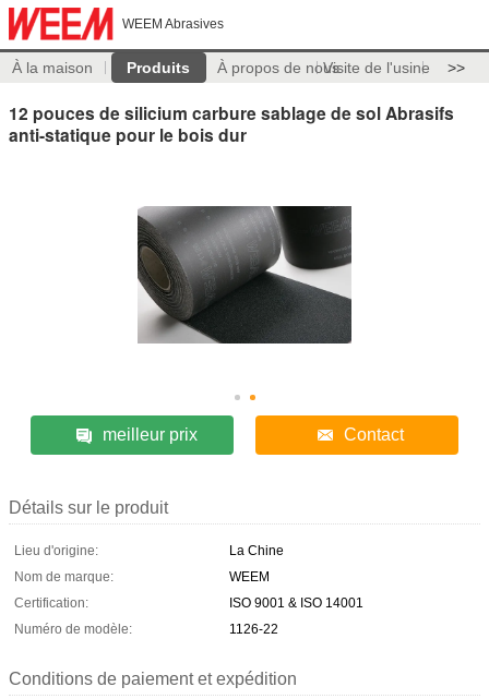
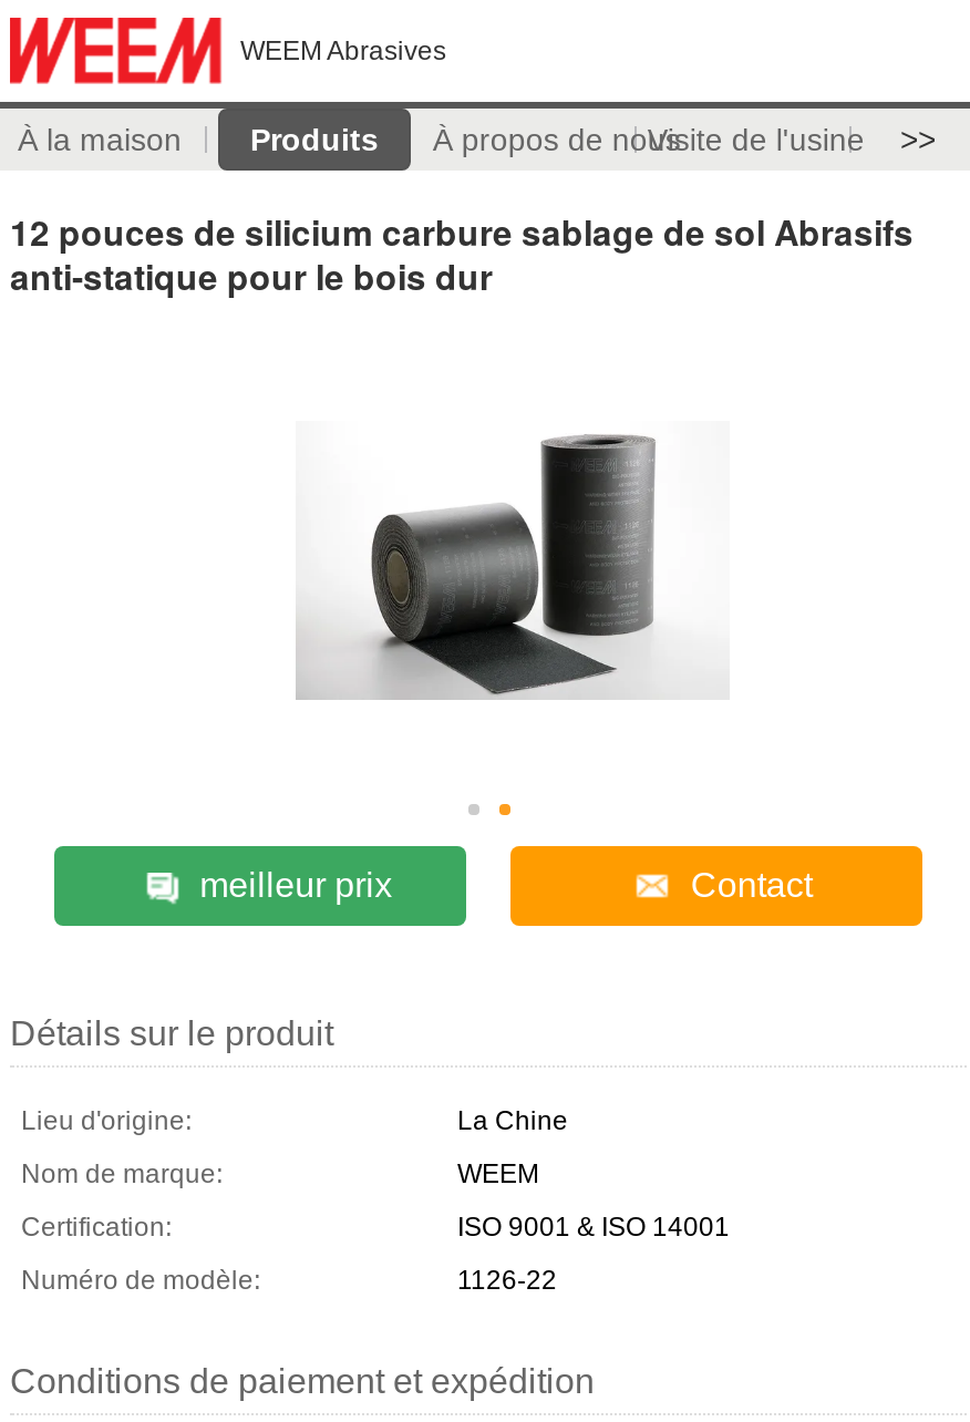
- [image]
+ [image]
